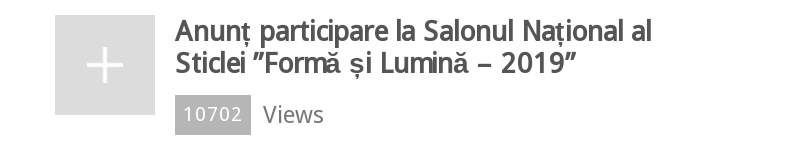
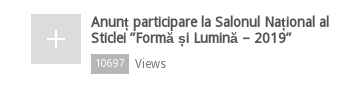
- 10702 Views
+ 10697 Views
